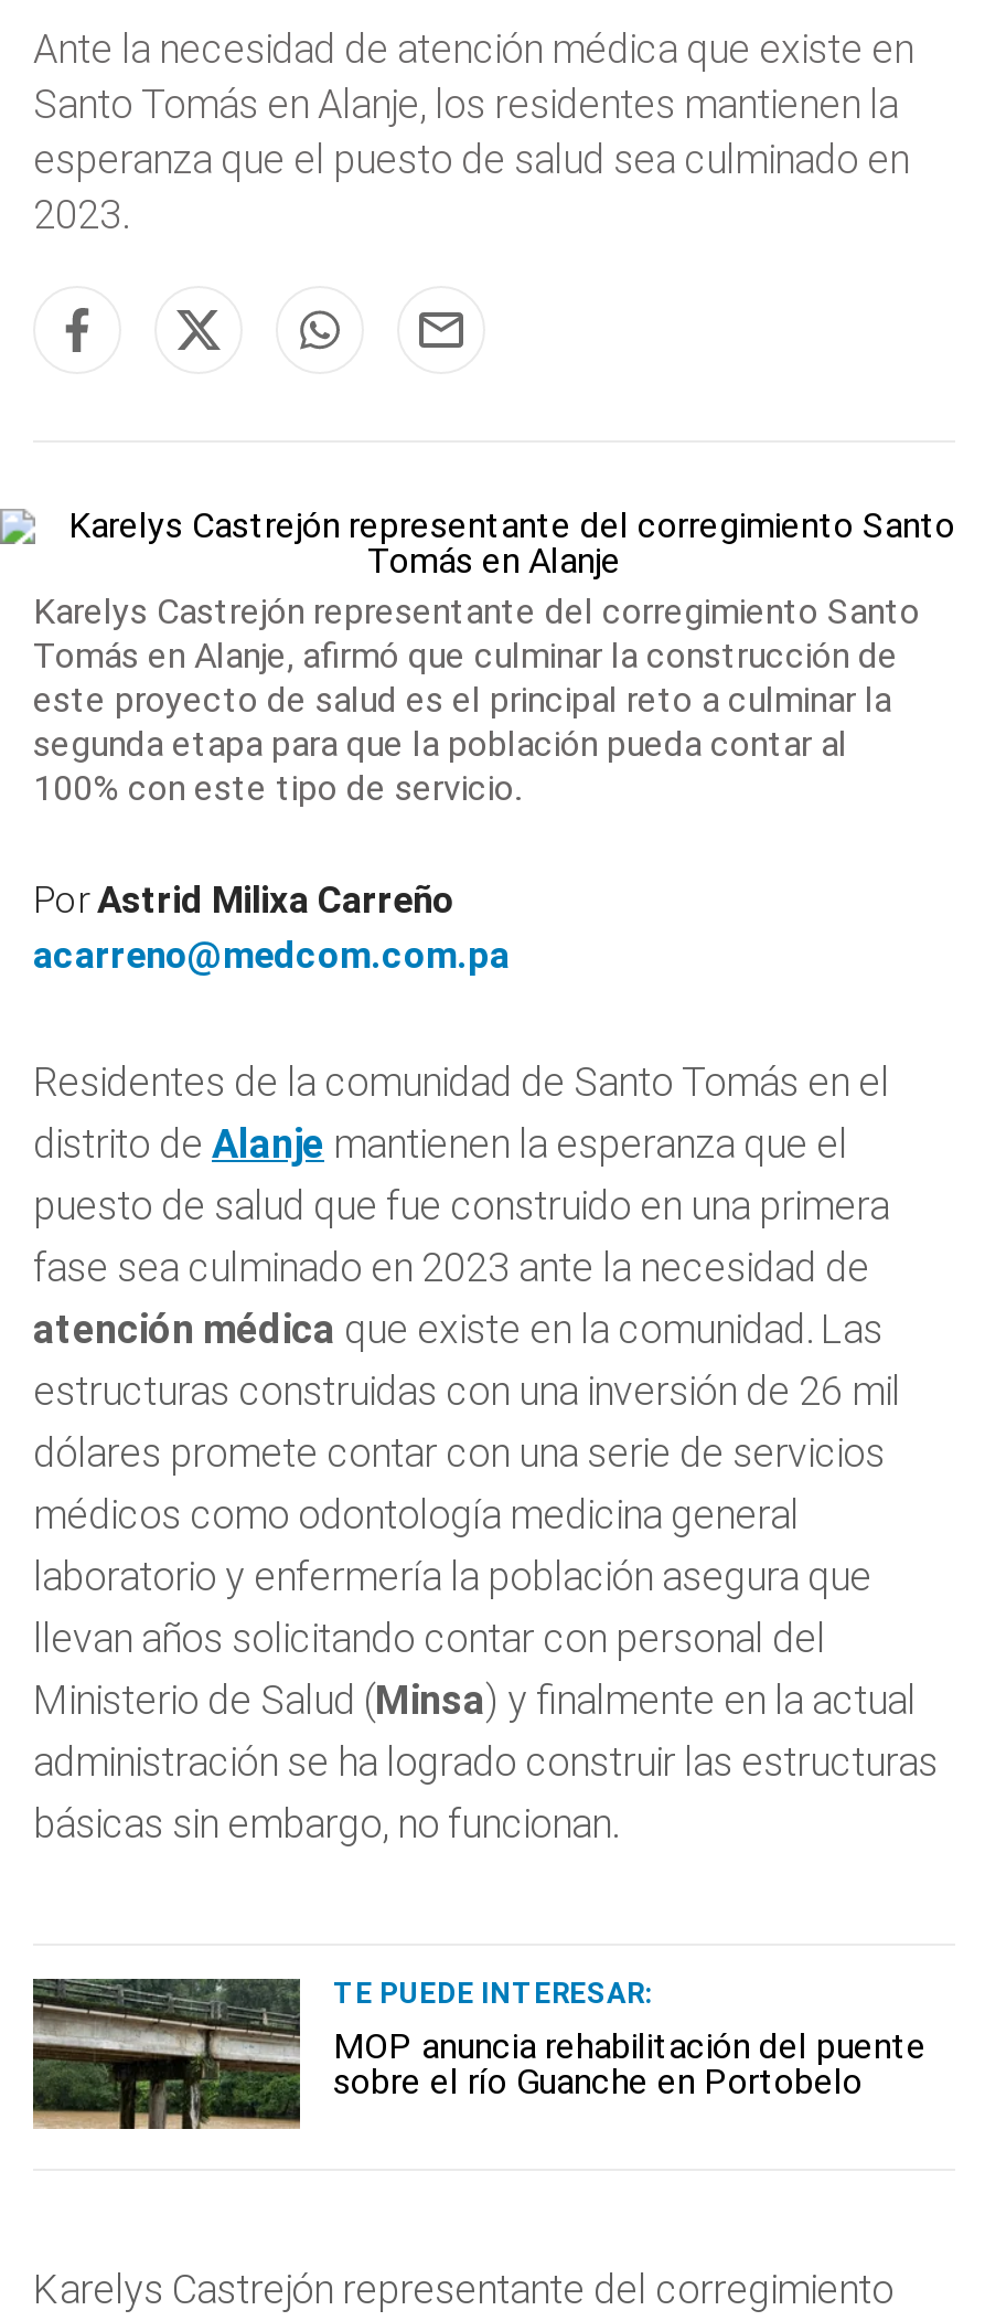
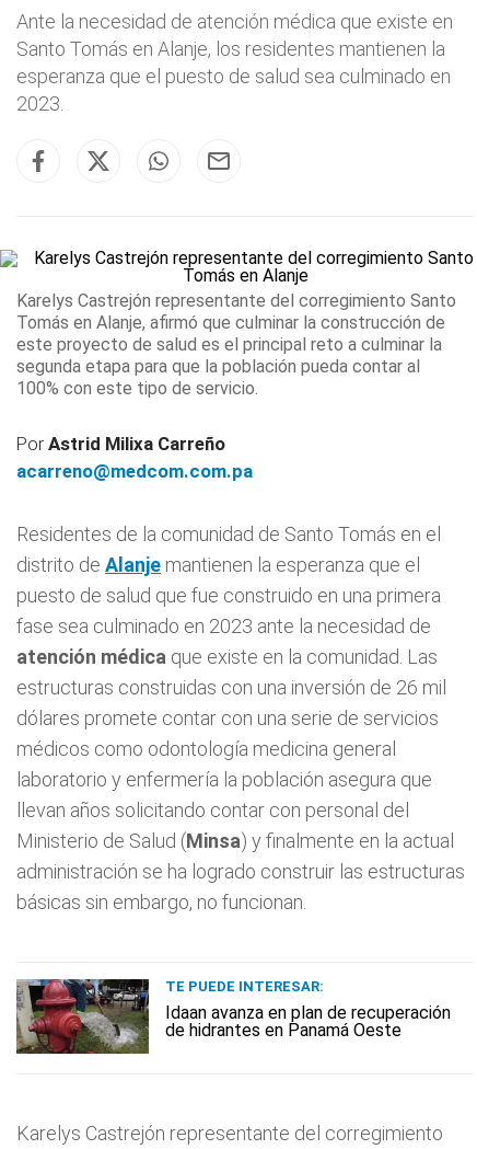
- [image]
- MOP anuncia rehabilitación del puente
- sobre el río Guanche en Portobelo
+ [image]
+ Idaan avanza en plan de recuperación
+ de hidrantes en Panamá Oeste
